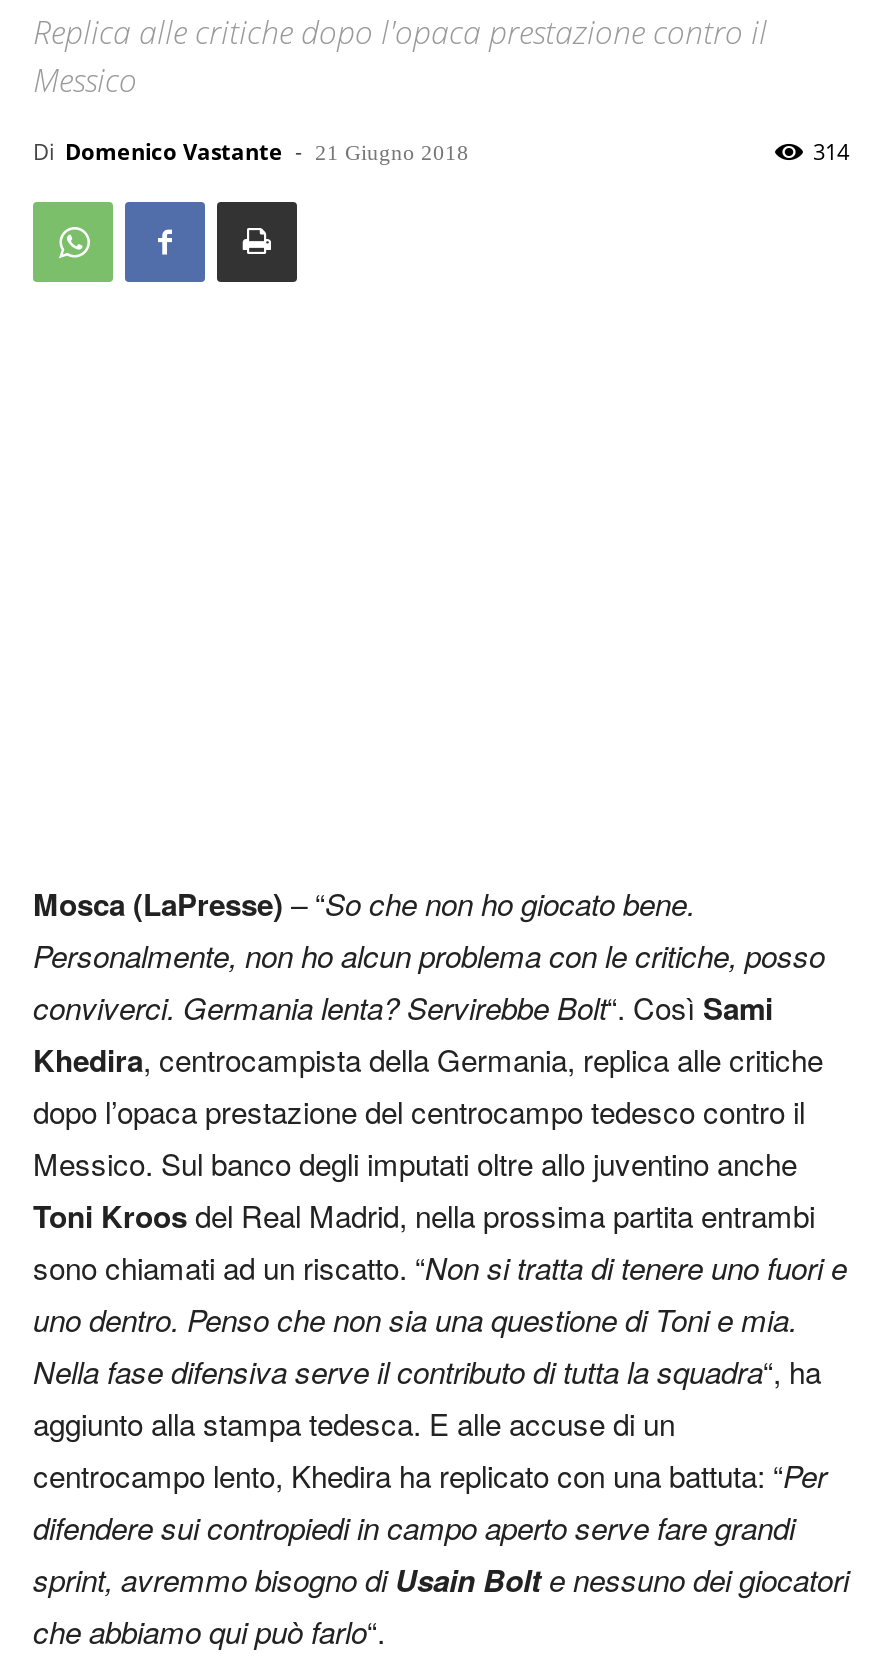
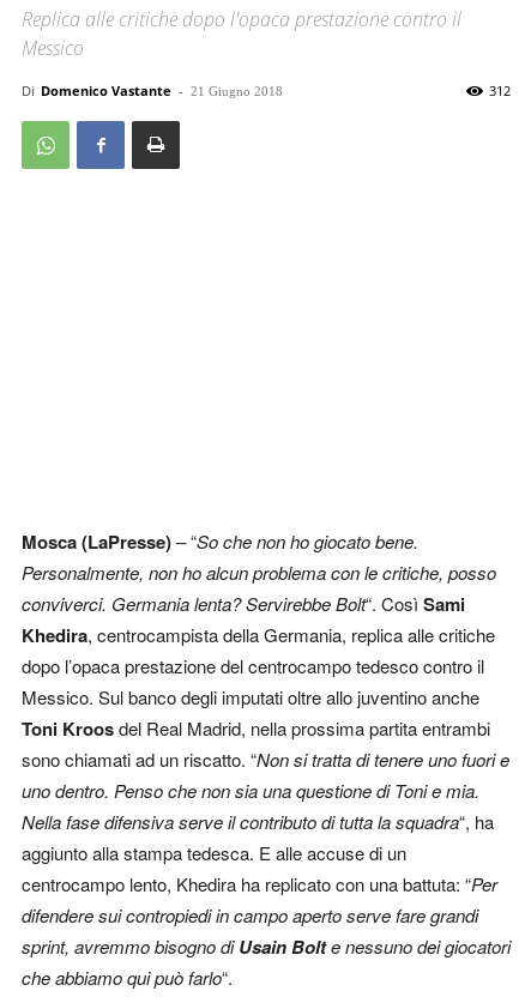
- 314
+ 312
